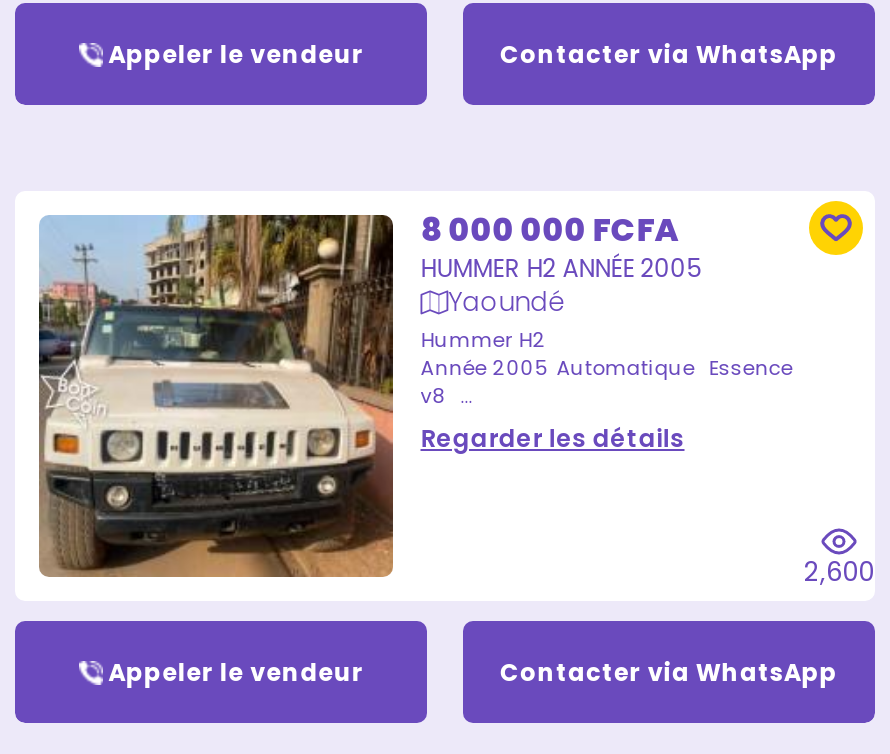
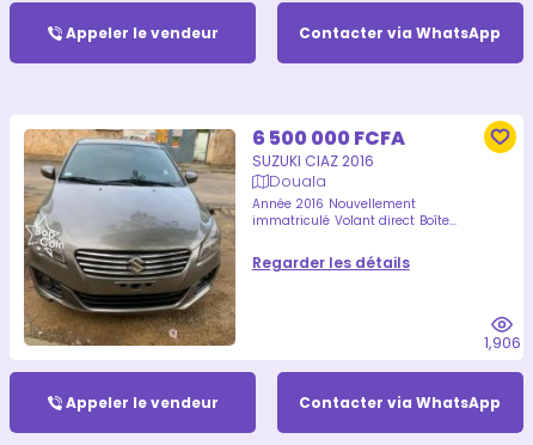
- [image]
- 8 000 000 FCFA
- HUMMER H2 ANNÉE 2005
- Yaoundé
- Hummer H2
- Année 2005 Automatique Essence
- v8 ...
+ [image]
+ 6 500 000 FCFA
+ SUZUKI CIAZ 2016
+ Douala
+ Année 2016 Nouvellement
+ immatriculé Volant direct Boîte...

- 2,600
+ 1,906
